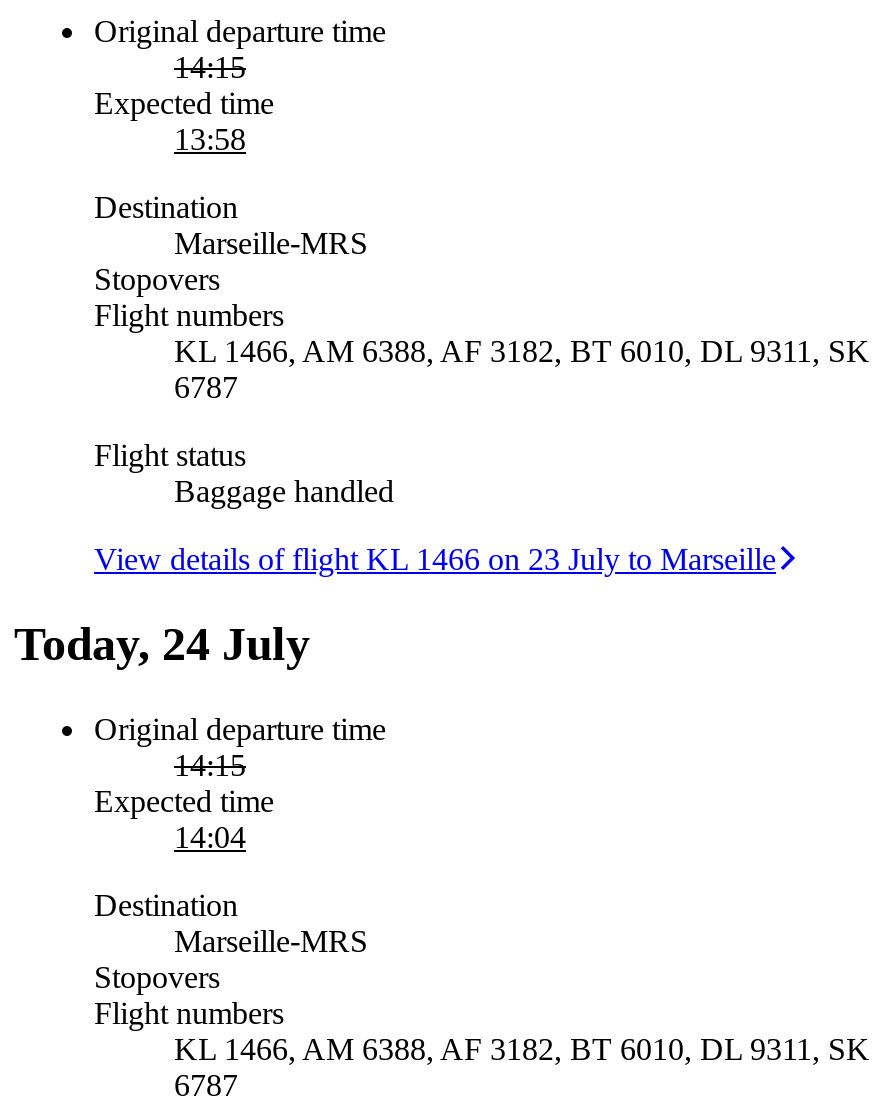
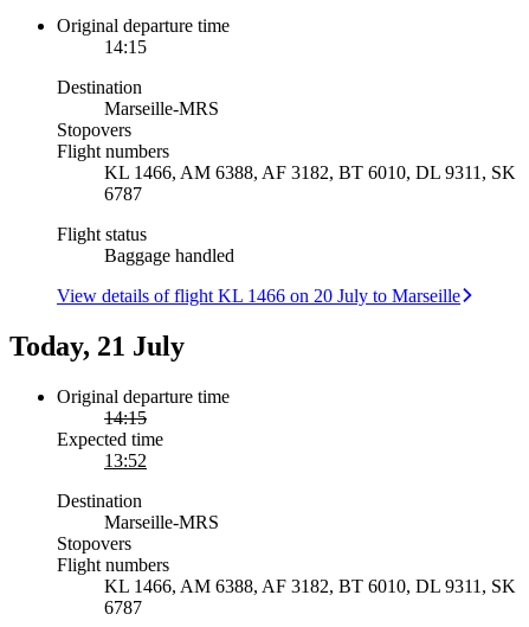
- Expected time
- 13:58

- View details of flight KL 1466 on 23 July to Marseille
+ View details of flight KL 1466 on 20 July to Marseille

- Today, 24 July
+ Today, 21 July

- 14:04
+ 13:52
